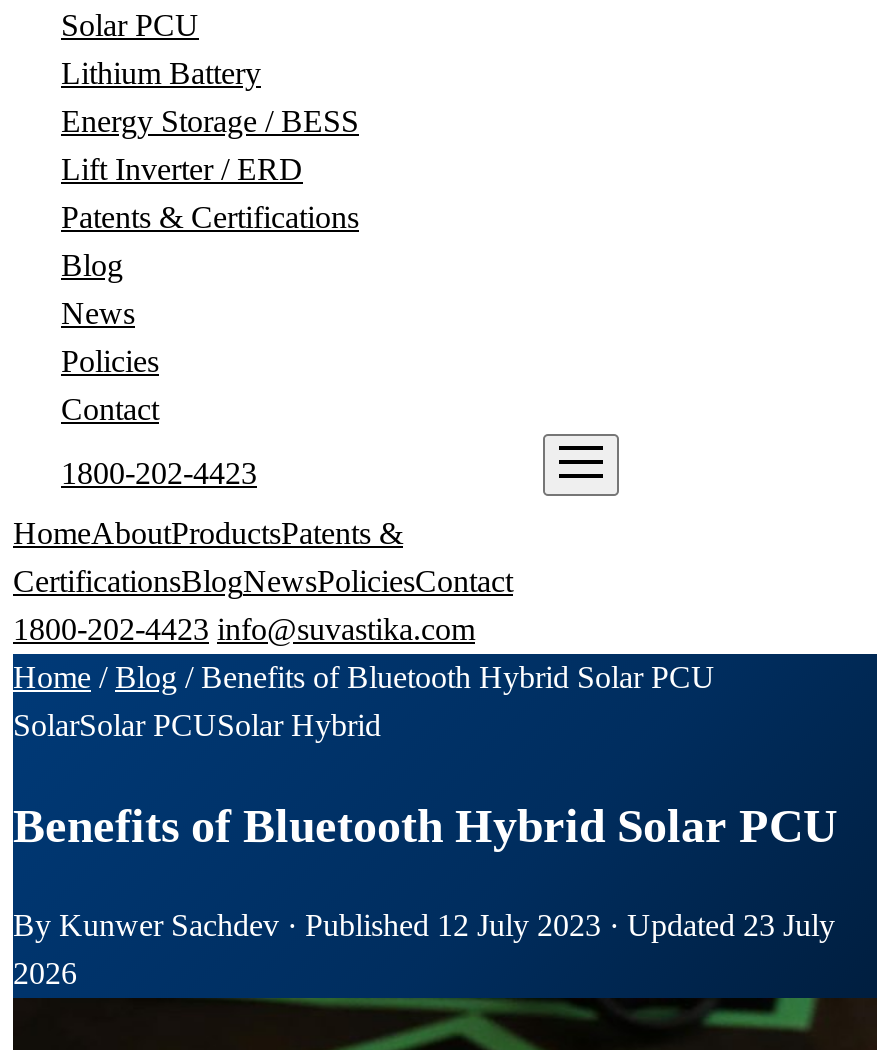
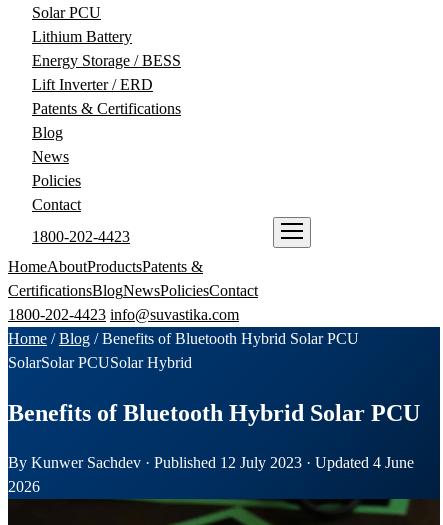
- By Kunwer Sachdev · Published 12 July 2023 · Updated 23 July
+ By Kunwer Sachdev · Published 12 July 2023 · Updated 4 June
